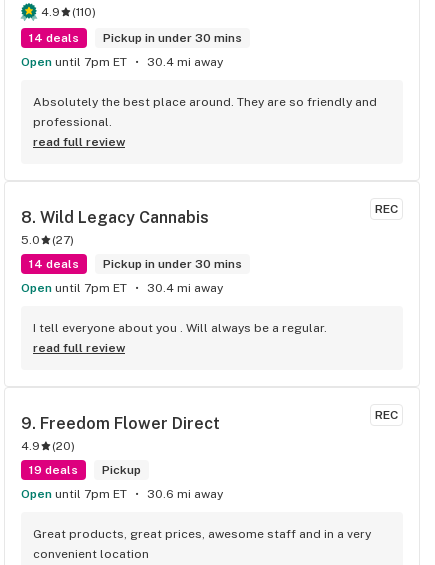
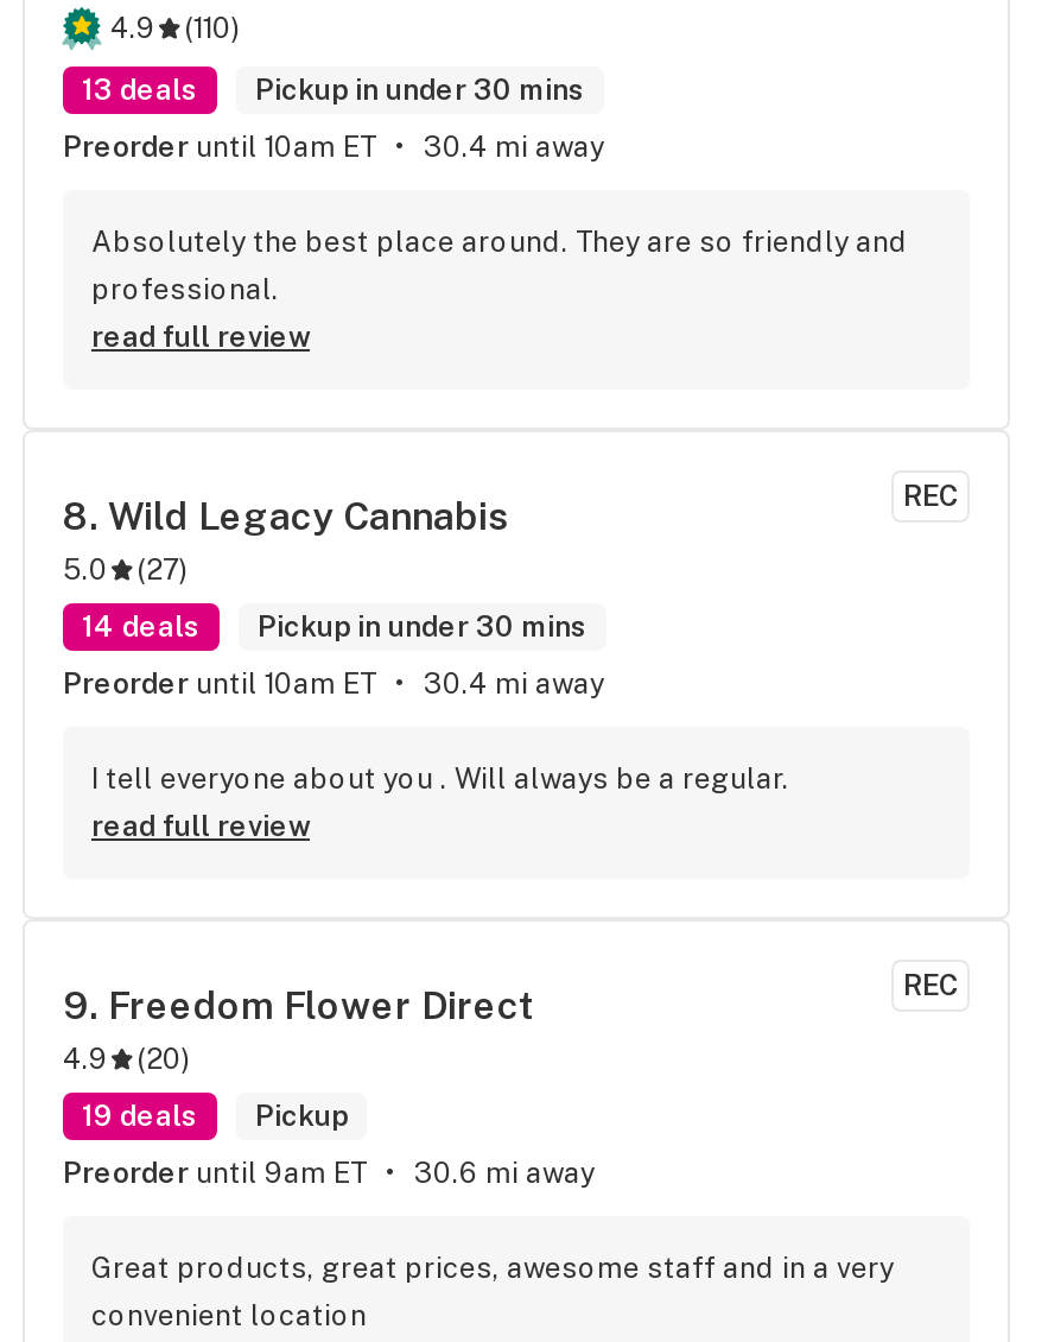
- 14 deals Pickup in under 30 mins
+ 13 deals Pickup in under 30 mins

- Open until 7pm ET
+ Preorder until 10am ET

- Open until 7pm ET
+ Preorder until 10am ET

- Open until 7pm ET
+ Preorder until 9am ET
